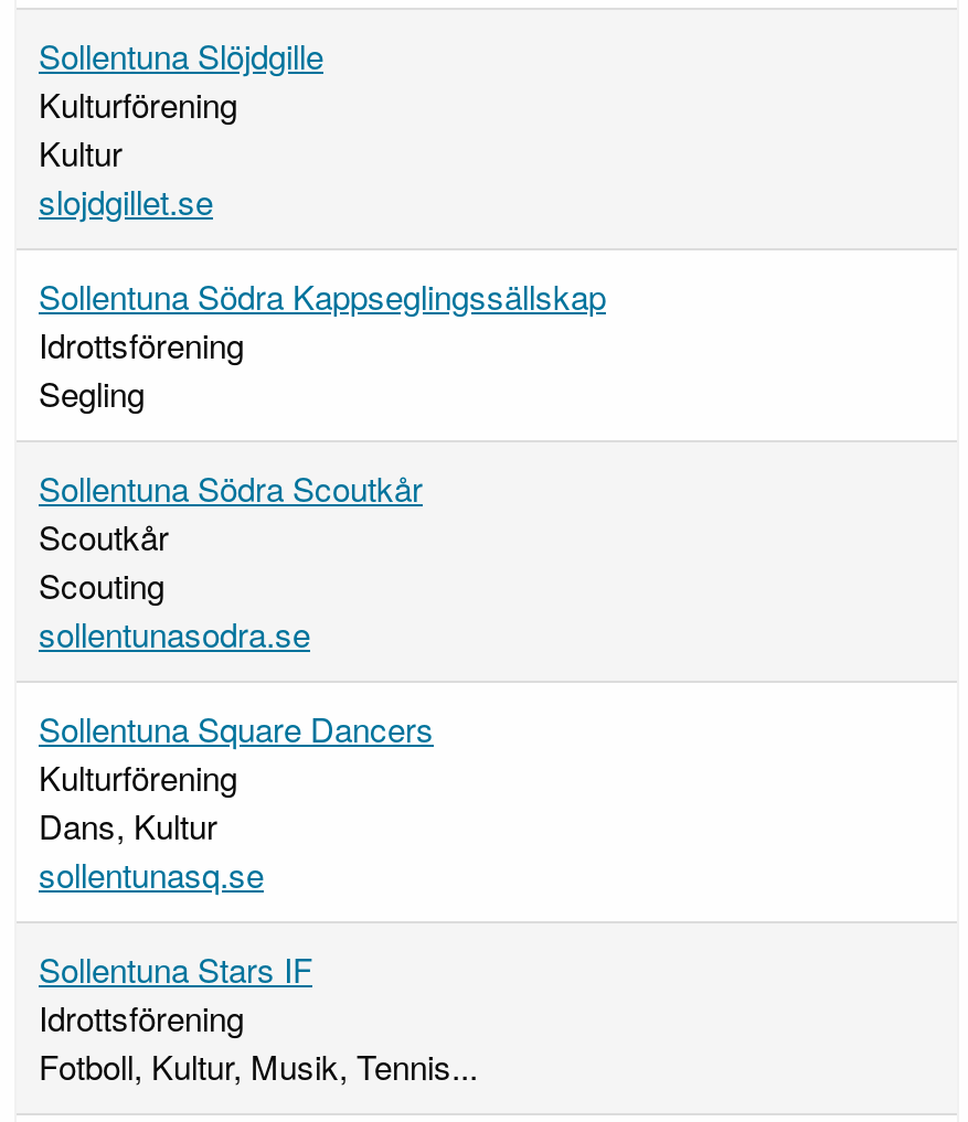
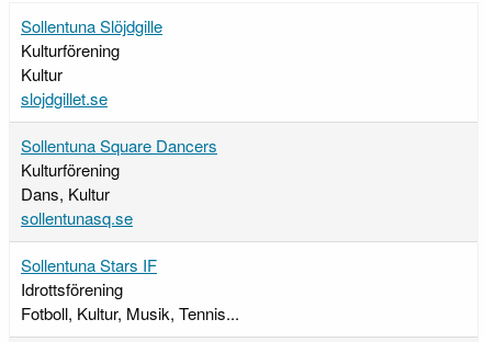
- Sollentuna Södra Kappseglingssällskap
- Idrottsförening
- Segling
- Sollentuna Södra Scoutkår
- Scoutkår
- Scouting
- sollentunasodra.se
